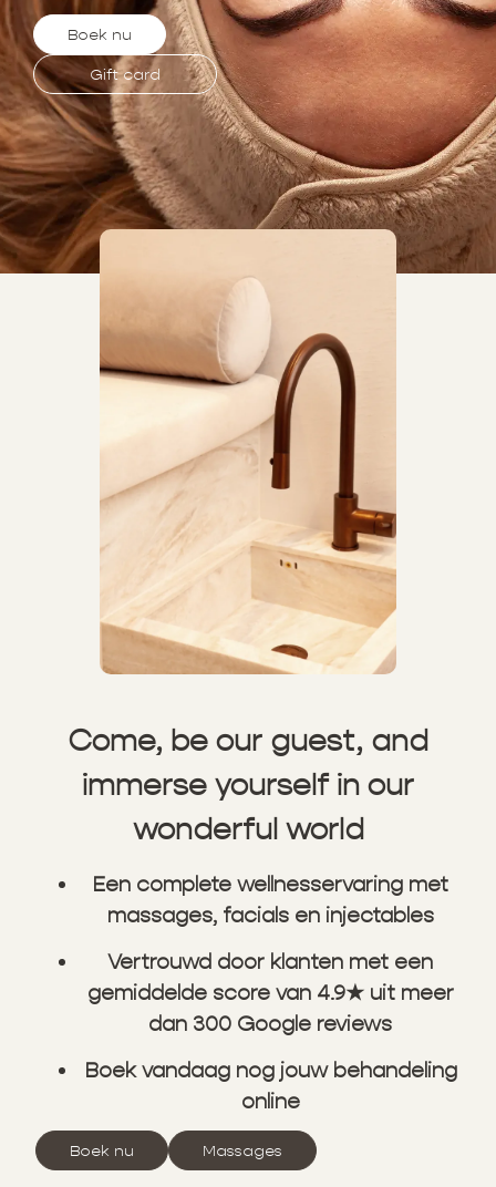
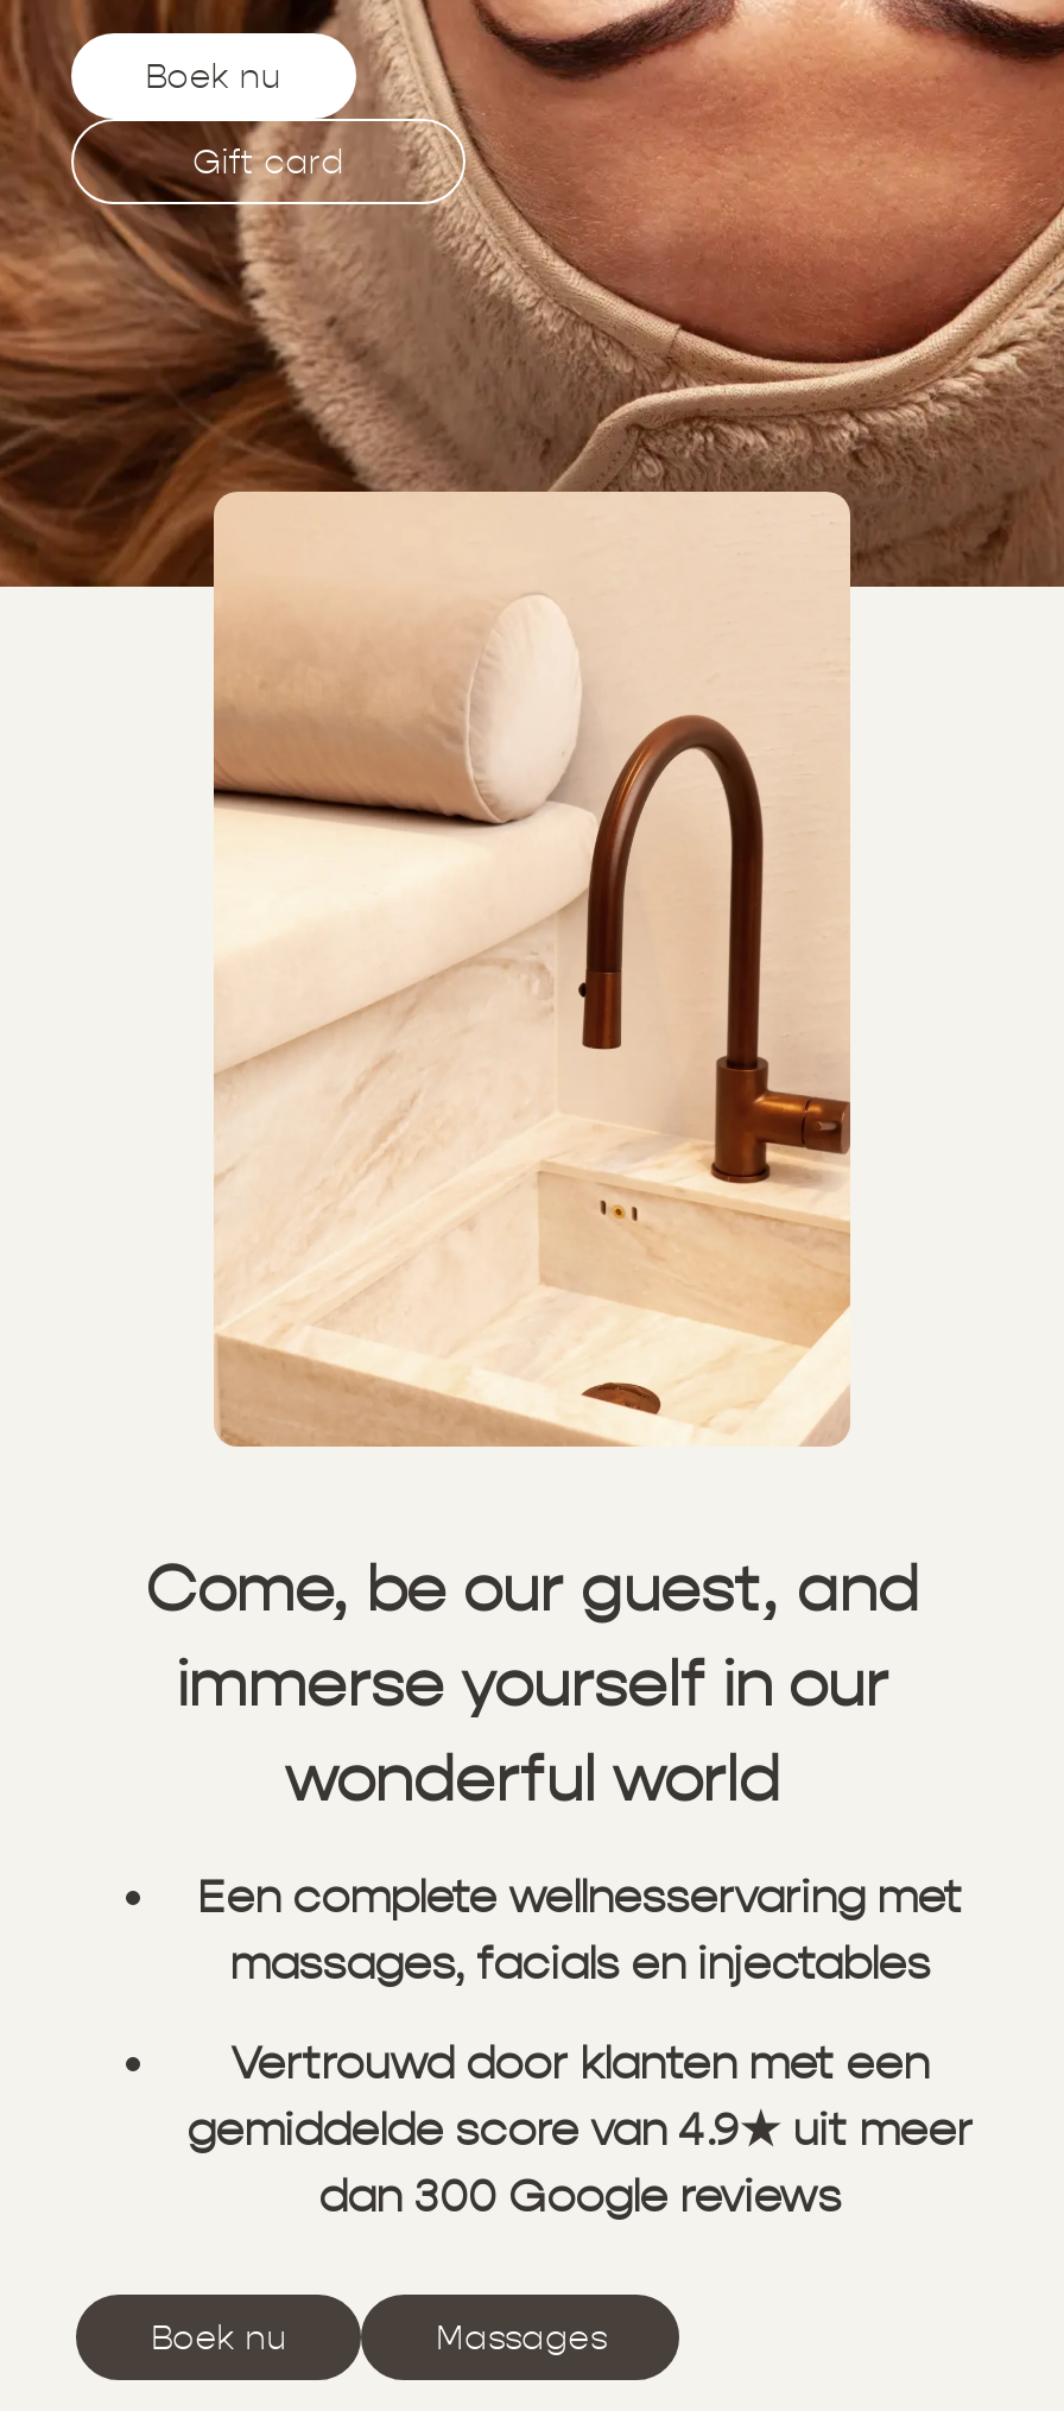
- Boek vandaag nog jouw behandeling
- online
